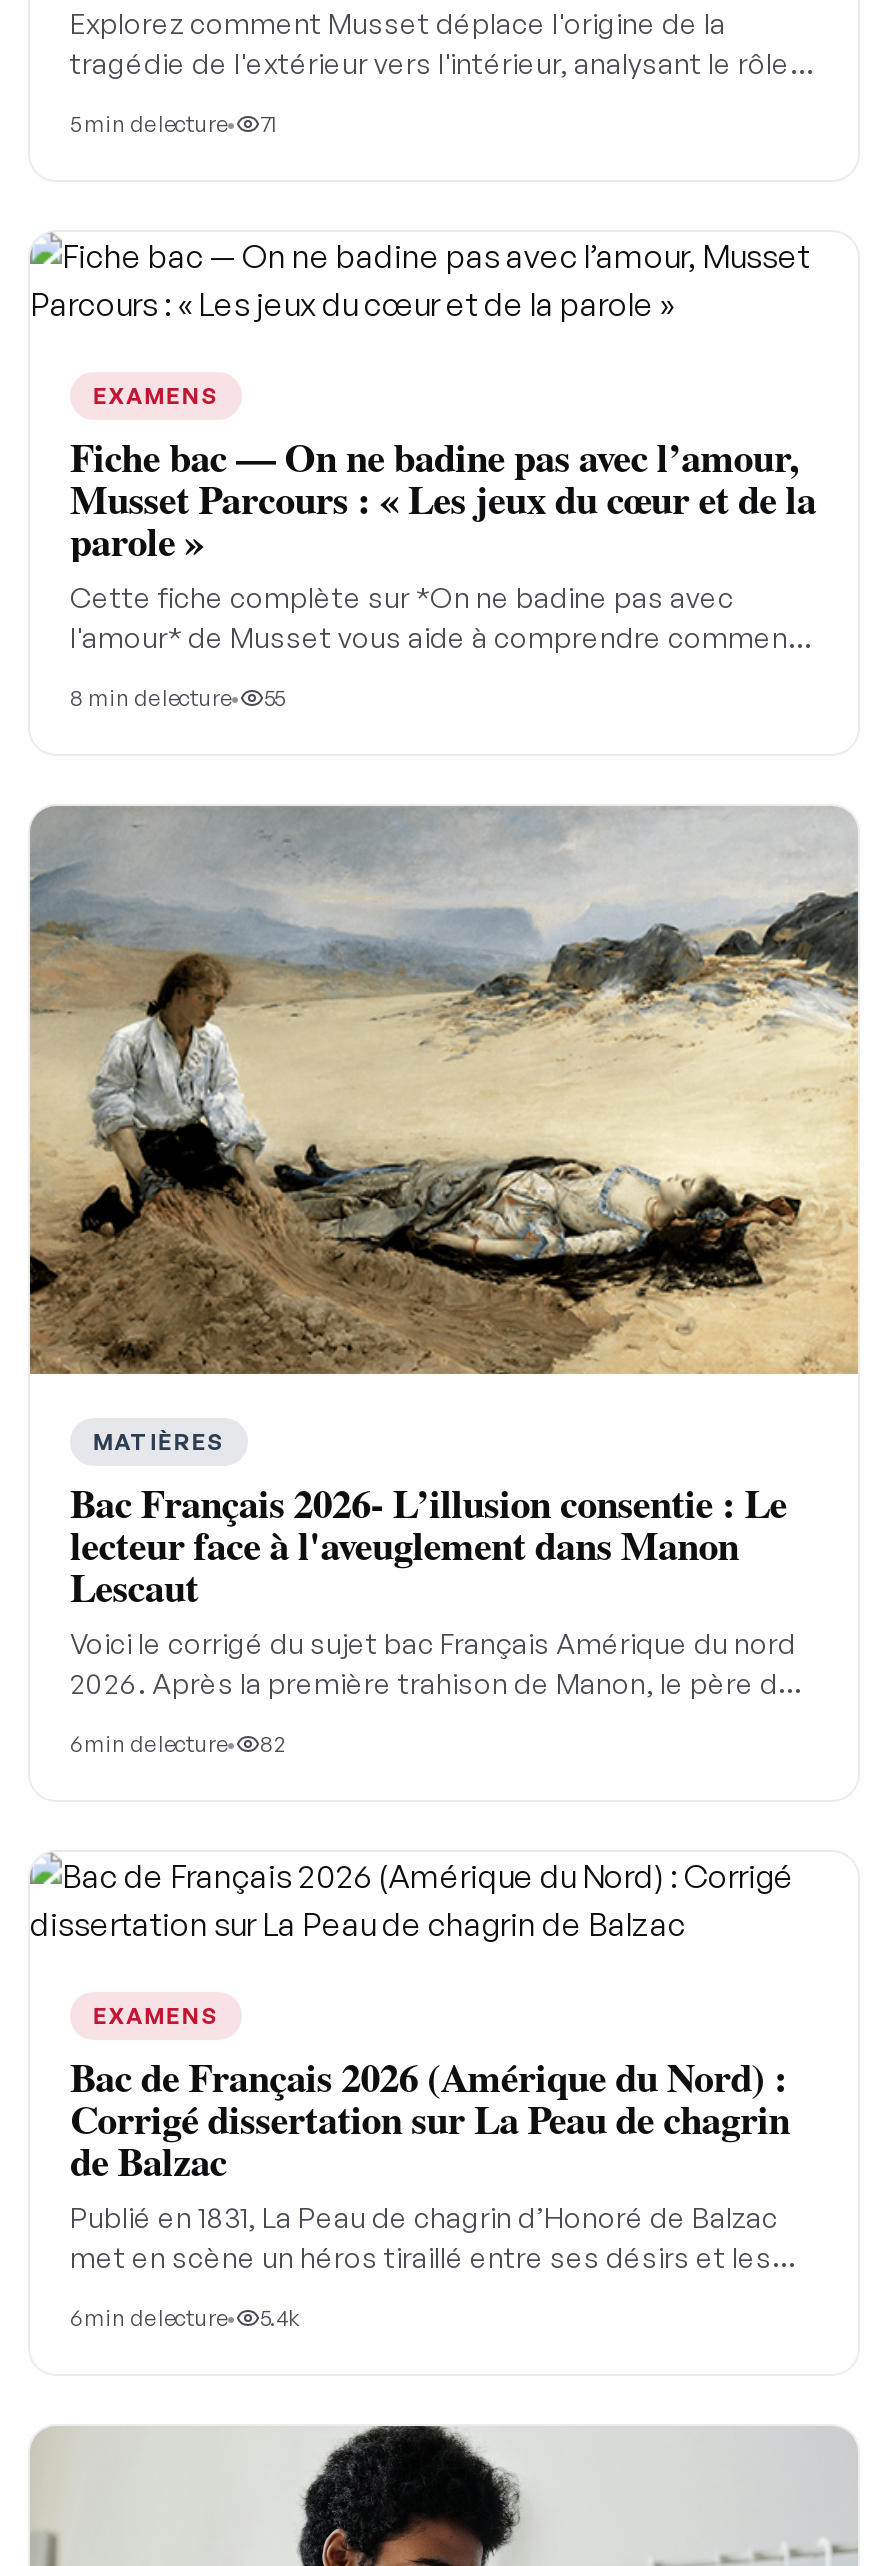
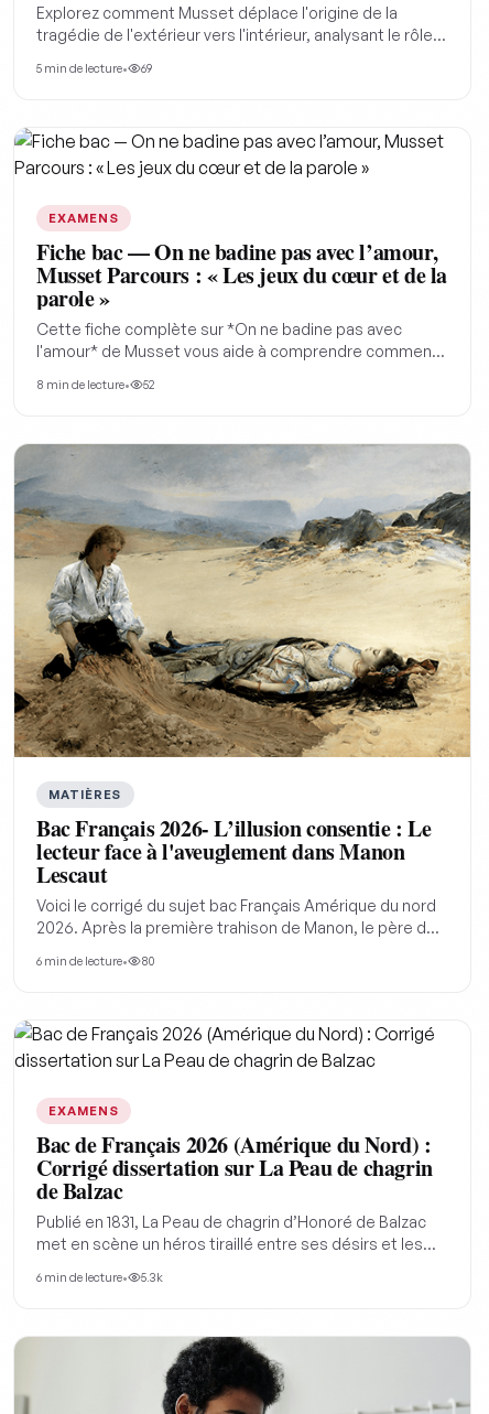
- 5 min de lecture• 71
+ 5 min de lecture• 69

- 8 min de lecture• 55
+ 8 min de lecture• 52

- 6min de lecture• 82
+ 6min de lecture• 80

- 6min de lecture• 5.4k
+ 6min de lecture• 5.3k
